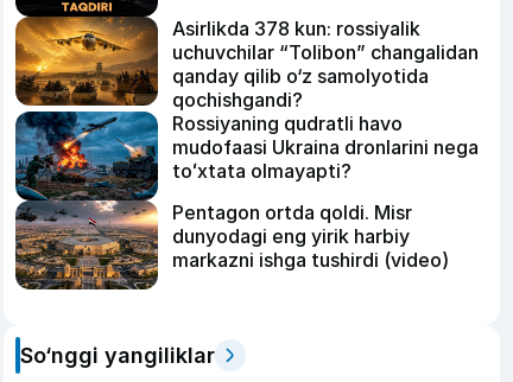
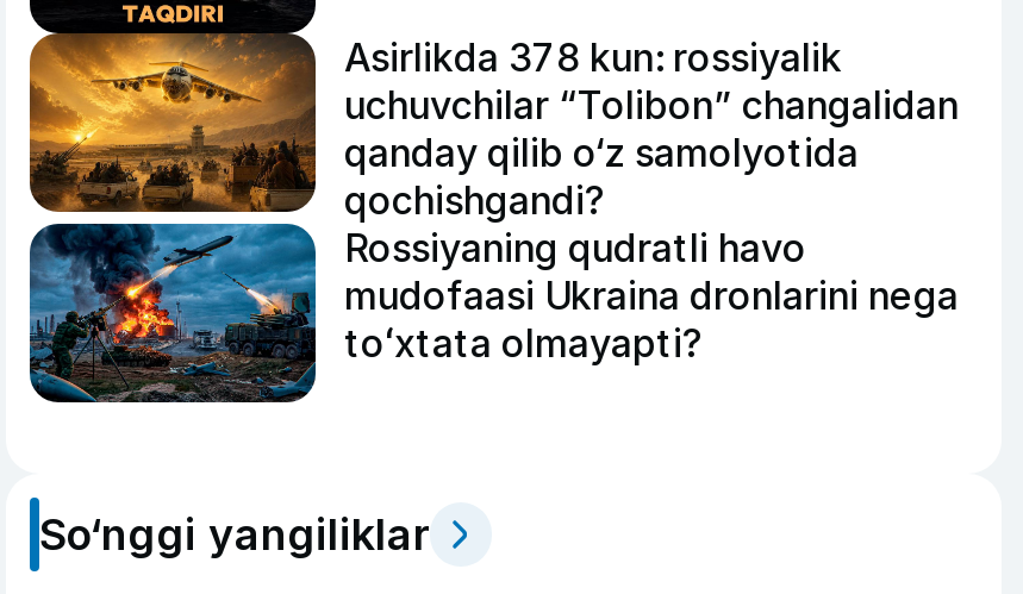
- [image]
- Pentagon ortda qoldi. Misr
- dunyodagi eng yirik harbiy
- markazni ishga tushirdi (video)
